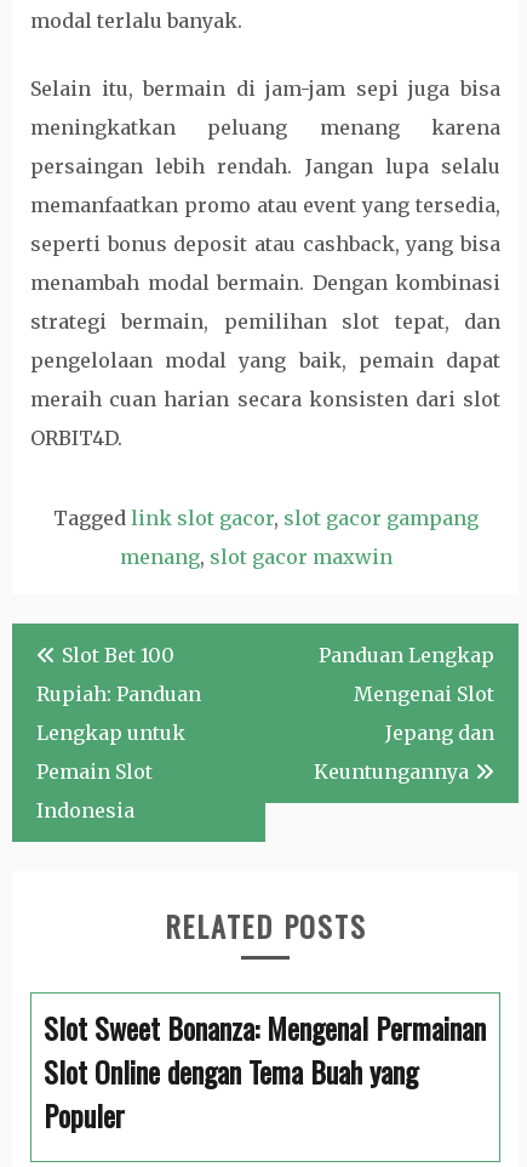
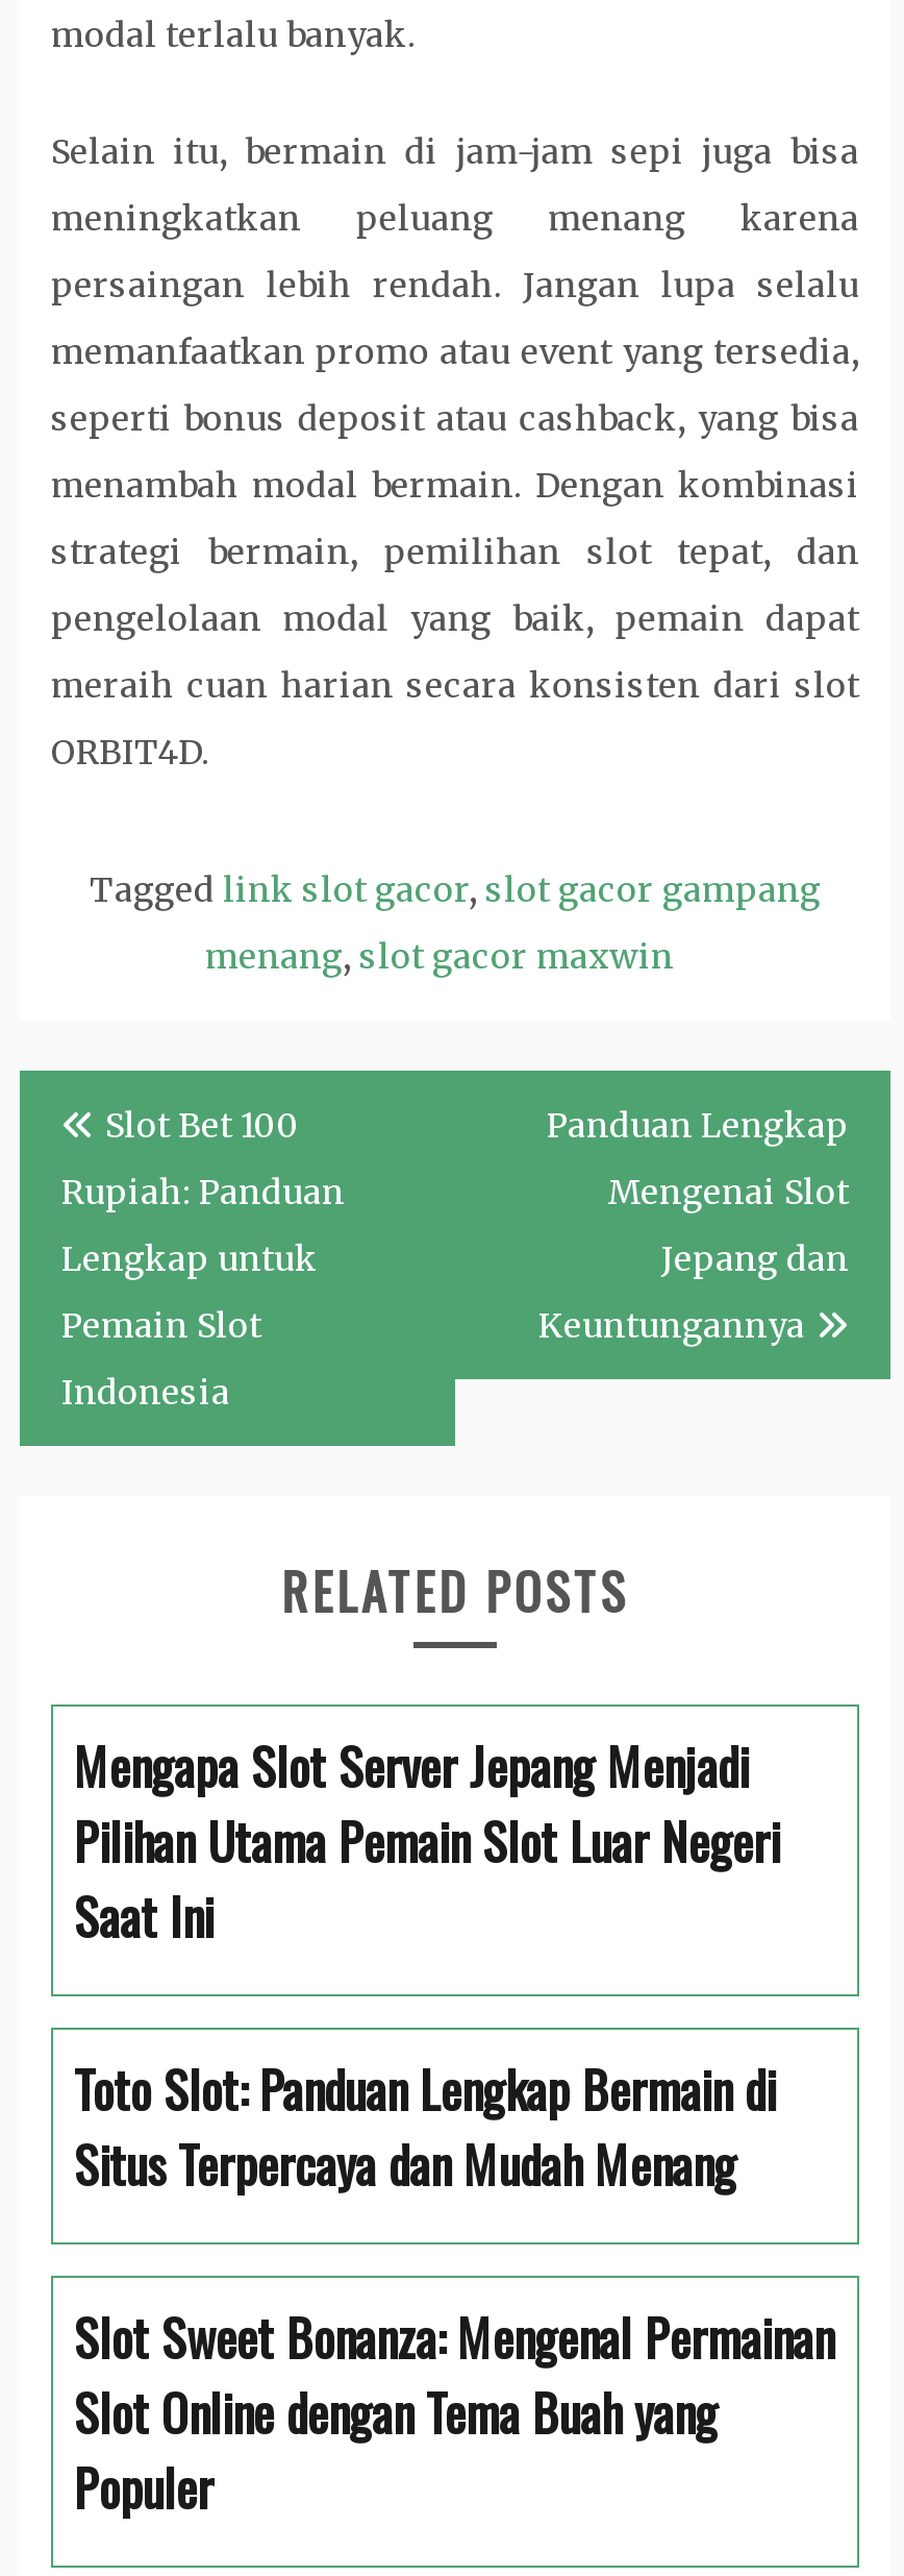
+ Mengapa Slot Server Jepang Menjadi
+ Pilihan Utama Pemain Slot Luar Negeri
+ Saat Ini
+ Toto Slot: Panduan Lengkap Bermain di
+ Situs Terpercaya dan Mudah Menang
